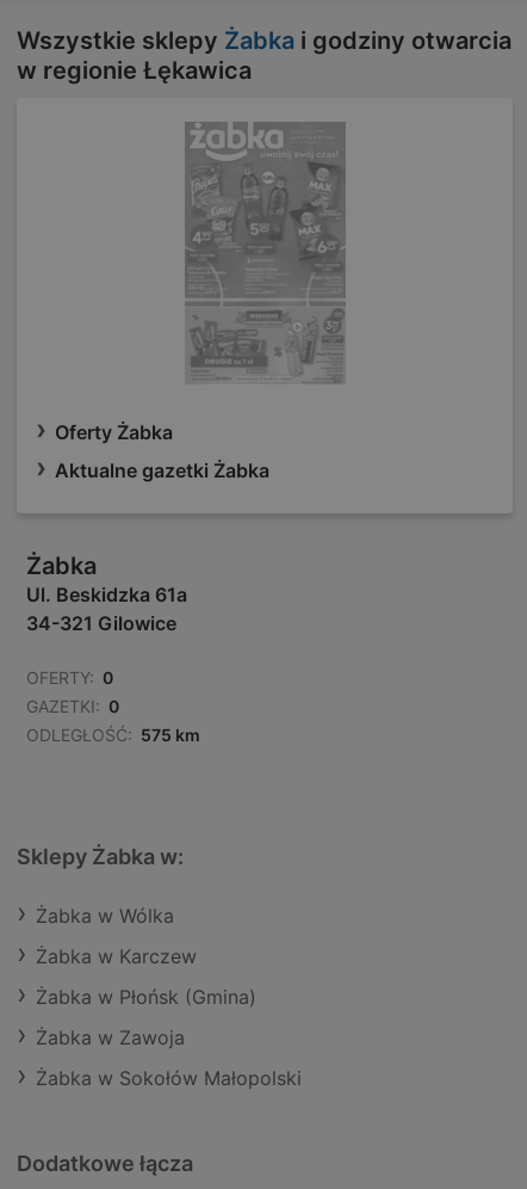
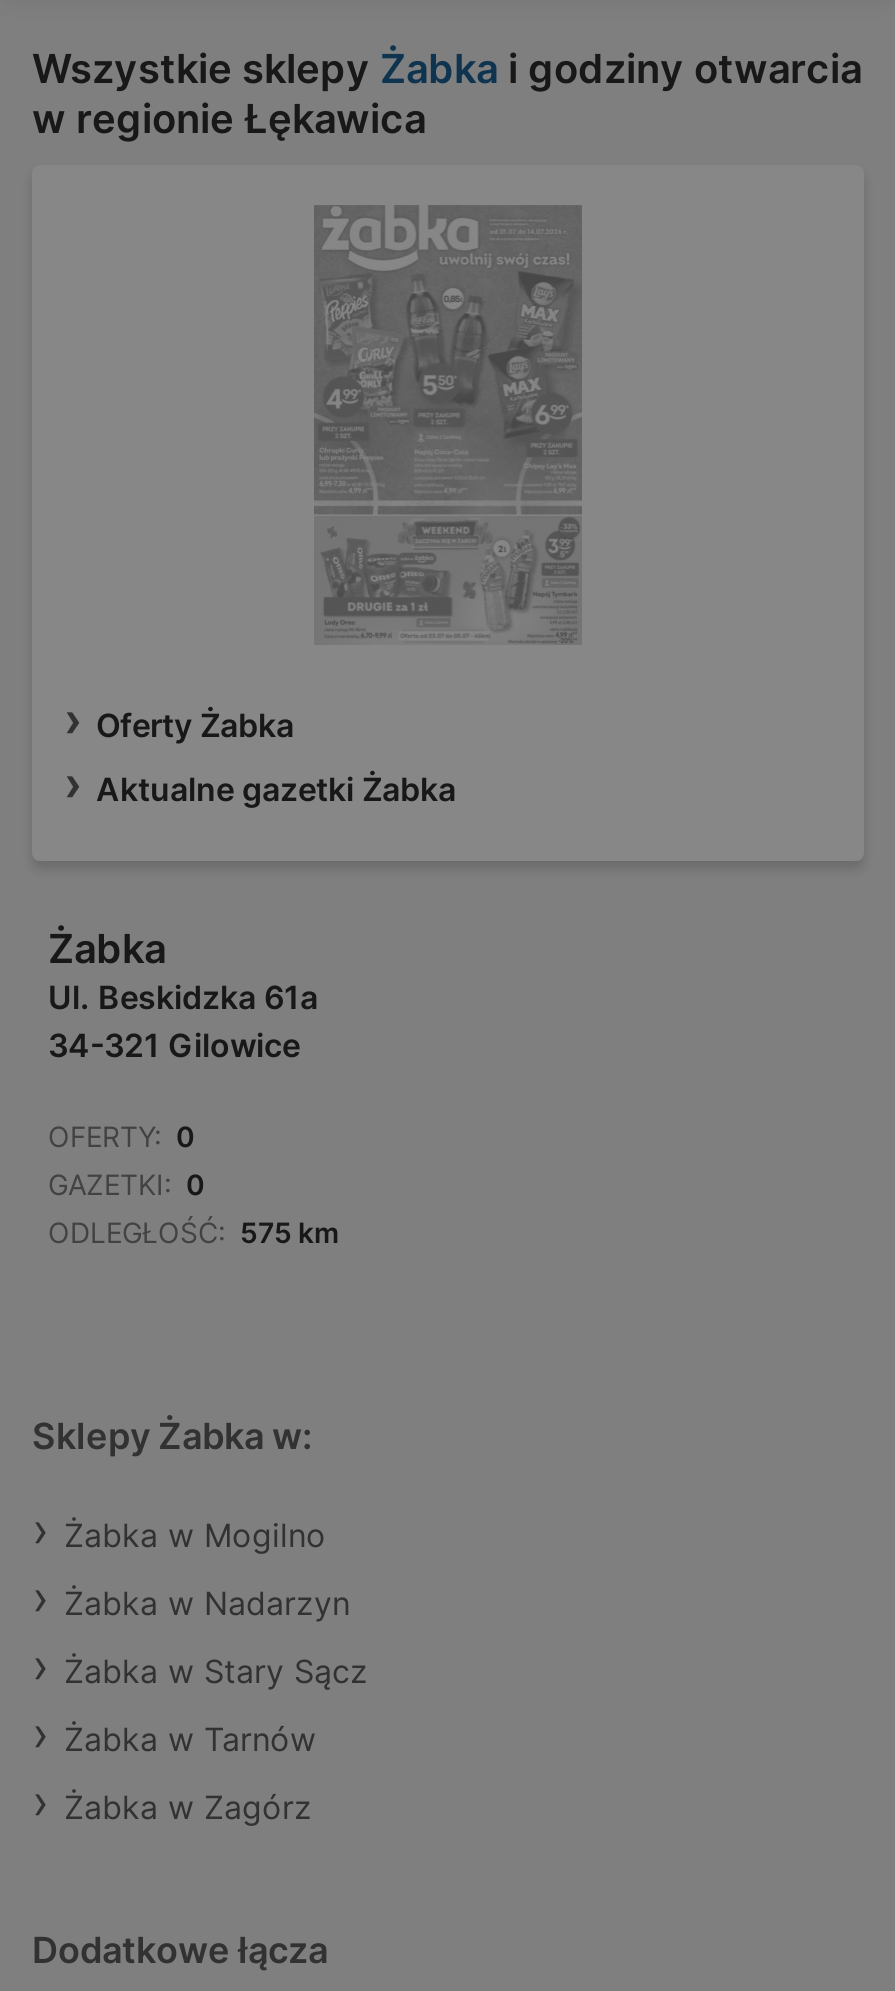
- Żabka w Wólka
+ Żabka w Mogilno

- Żabka w Karczew
+ Żabka w Nadarzyn

- Żabka w Płońsk (Gmina)
+ Żabka w Stary Sącz

- Żabka w Zawoja
+ Żabka w Tarnów

- Żabka w Sokołów Małopolski
+ Żabka w Zagórz
